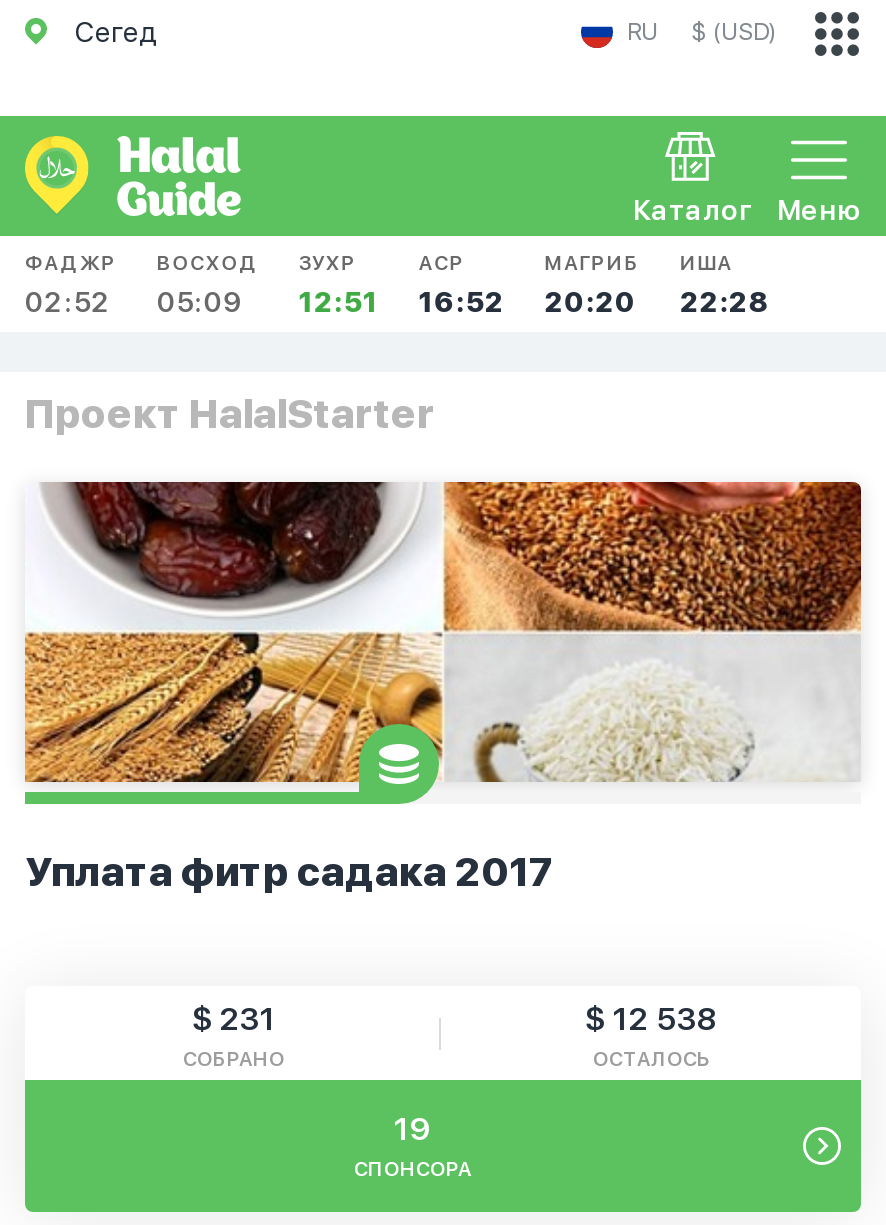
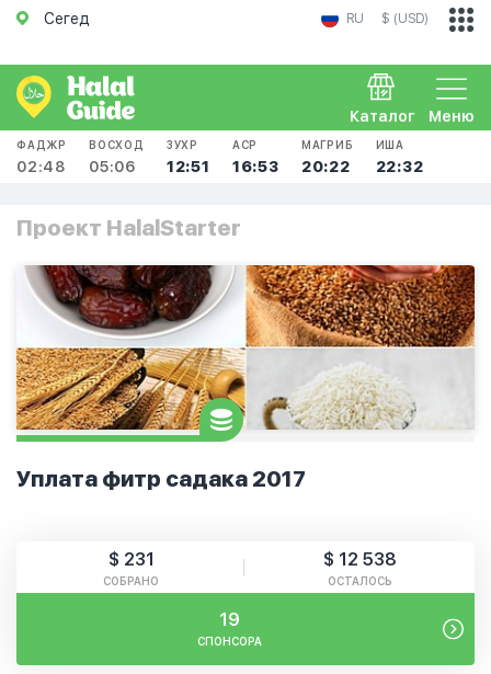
- 02:52
+ 02:48

- 05:09
+ 05:06

- 16:52
+ 16:53

- 20:20
+ 20:22

- 22:28
+ 22:32
